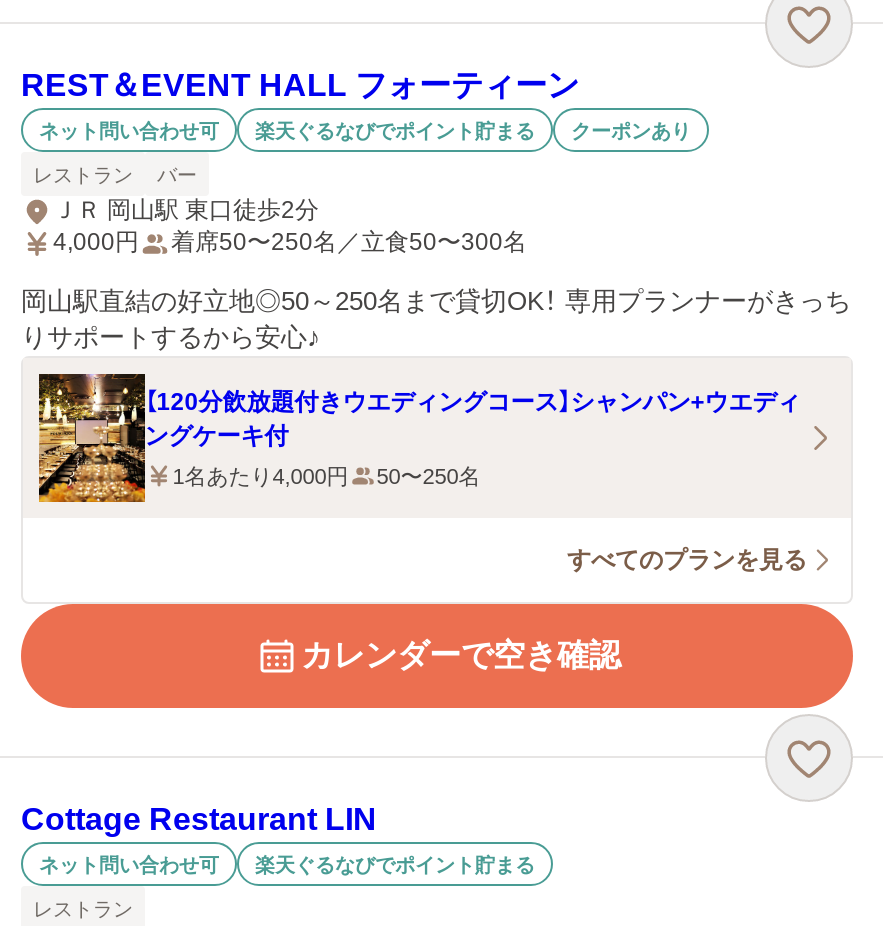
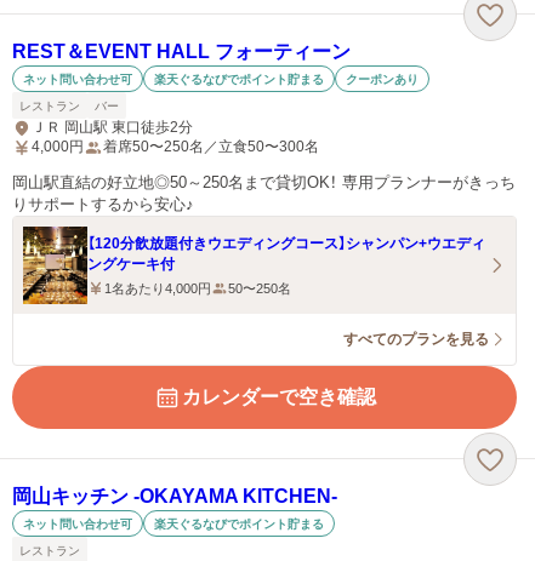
- Cottage Restaurant LIN
+ 岡山キッチン ‐OKAYAMA KITCHEN‐
